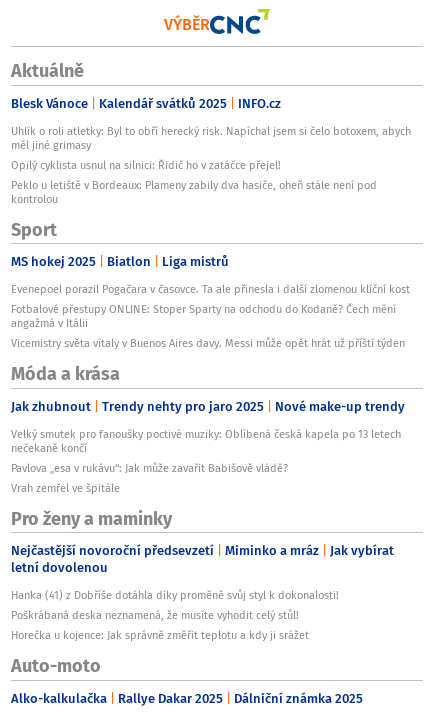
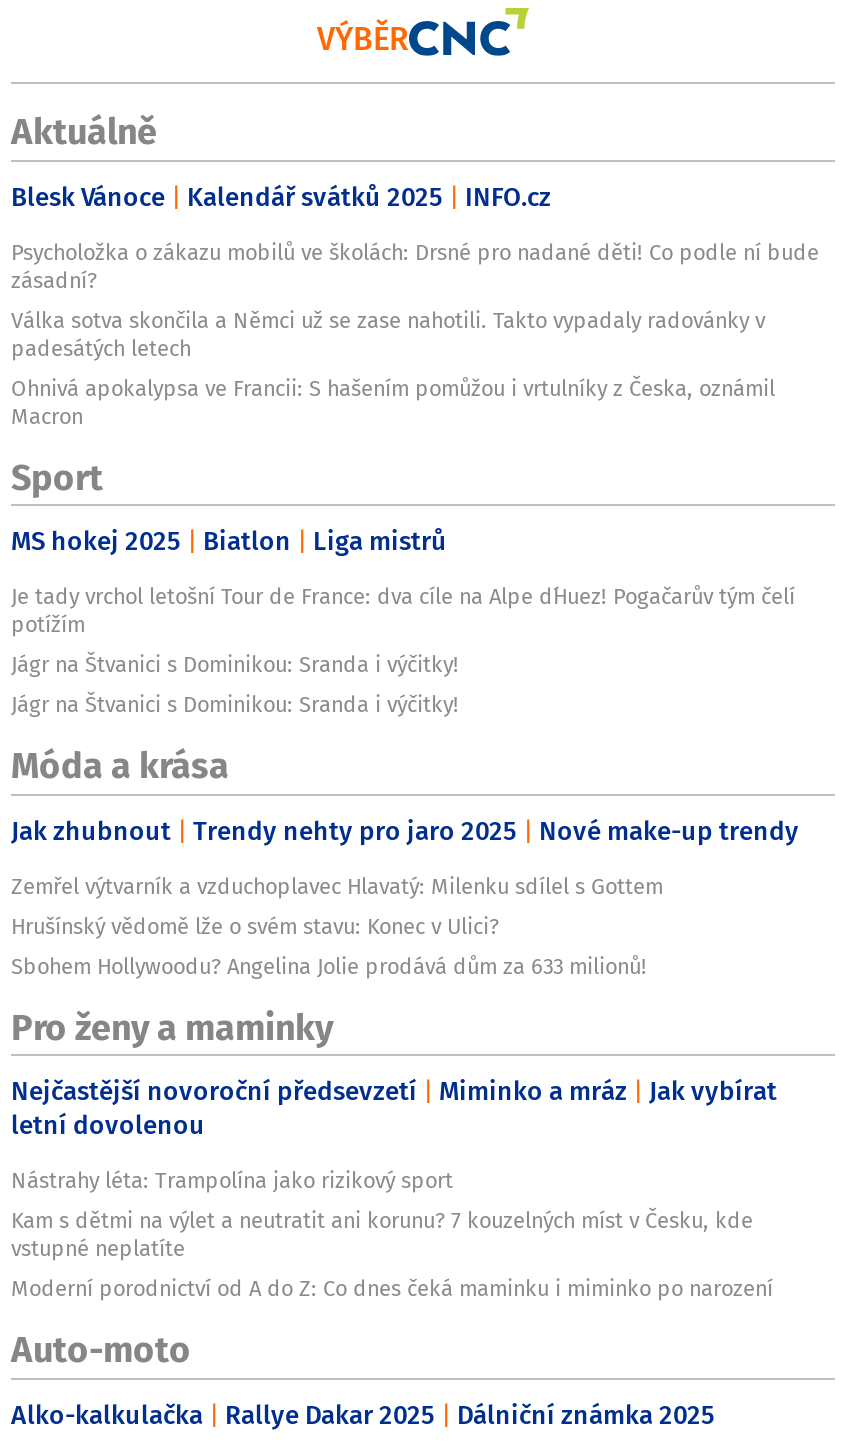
- Uhlík o roli atletky: Byl to obří herecký risk. Napíchal jsem si čelo botoxem, abych
- měl jiné grimasy
- Opilý cyklista usnul na silnici: Řidič ho v zatáčce přejel!
- Peklo u letiště v Bordeaux: Plameny zabily dva hasiče, oheň stále není pod
- kontrolou
+ Psycholožka o zákazu mobilů ve školách: Drsné pro nadané děti! Co podle ní bude
+ zásadní?
+ Válka sotva skončila a Němci už se zase nahotili. Takto vypadaly radovánky v
+ padesátých letech
+ Ohnivá apokalypsa ve Francii: S hašením pomůžou i vrtulníky z Česka, oznámil
+ Macron

- Evenepoel porazil Pogačara v časovce. Ta ale přinesla i další zlomenou klíční kost
- Fotbalové přestupy ONLINE: Stoper Sparty na odchodu do Kodaně? Čech mění
- angažmá v Itálii
- Vicemistry světa vítaly v Buenos Aires davy. Messi může opět hrát už příští týden
+ Je tady vrchol letošní Tour de France: dva cíle na Alpe d´Huez! Pogačarův tým čelí
+ potížím
+ Jágr na Štvanici s Dominikou: Sranda i výčitky!
+ Jágr na Štvanici s Dominikou: Sranda i výčitky!

- Velký smutek pro fanoušky poctivé muziky: Oblíbená česká kapela po 13 letech
- nečekaně končí
- Pavlova „esa v rukávu“: Jak může zavařit Babišově vládě?
- Vrah zemřel ve špitále
+ Zemřel výtvarník a vzduchoplavec Hlavatý: Milenku sdílel s Gottem
+ Hrušínský vědomě lže o svém stavu: Konec v Ulici?
+ Sbohem Hollywoodu? Angelina Jolie prodává dům za 633 milionů!

- Hanka (41) z Dobříše dotáhla díky proměně svůj styl k dokonalosti!
- Poškrábaná deska neznamená, že musíte vyhodit celý stůl!
- Horečka u kojence: Jak správně změřit teplotu a kdy ji srážet
+ Nástrahy léta: Trampolína jako rizikový sport
+ Kam s dětmi na výlet a neutratit ani korunu? 7 kouzelných míst v Česku, kde
+ vstupné neplatíte
+ Moderní porodnictví od A do Z: Co dnes čeká maminku i miminko po narození
